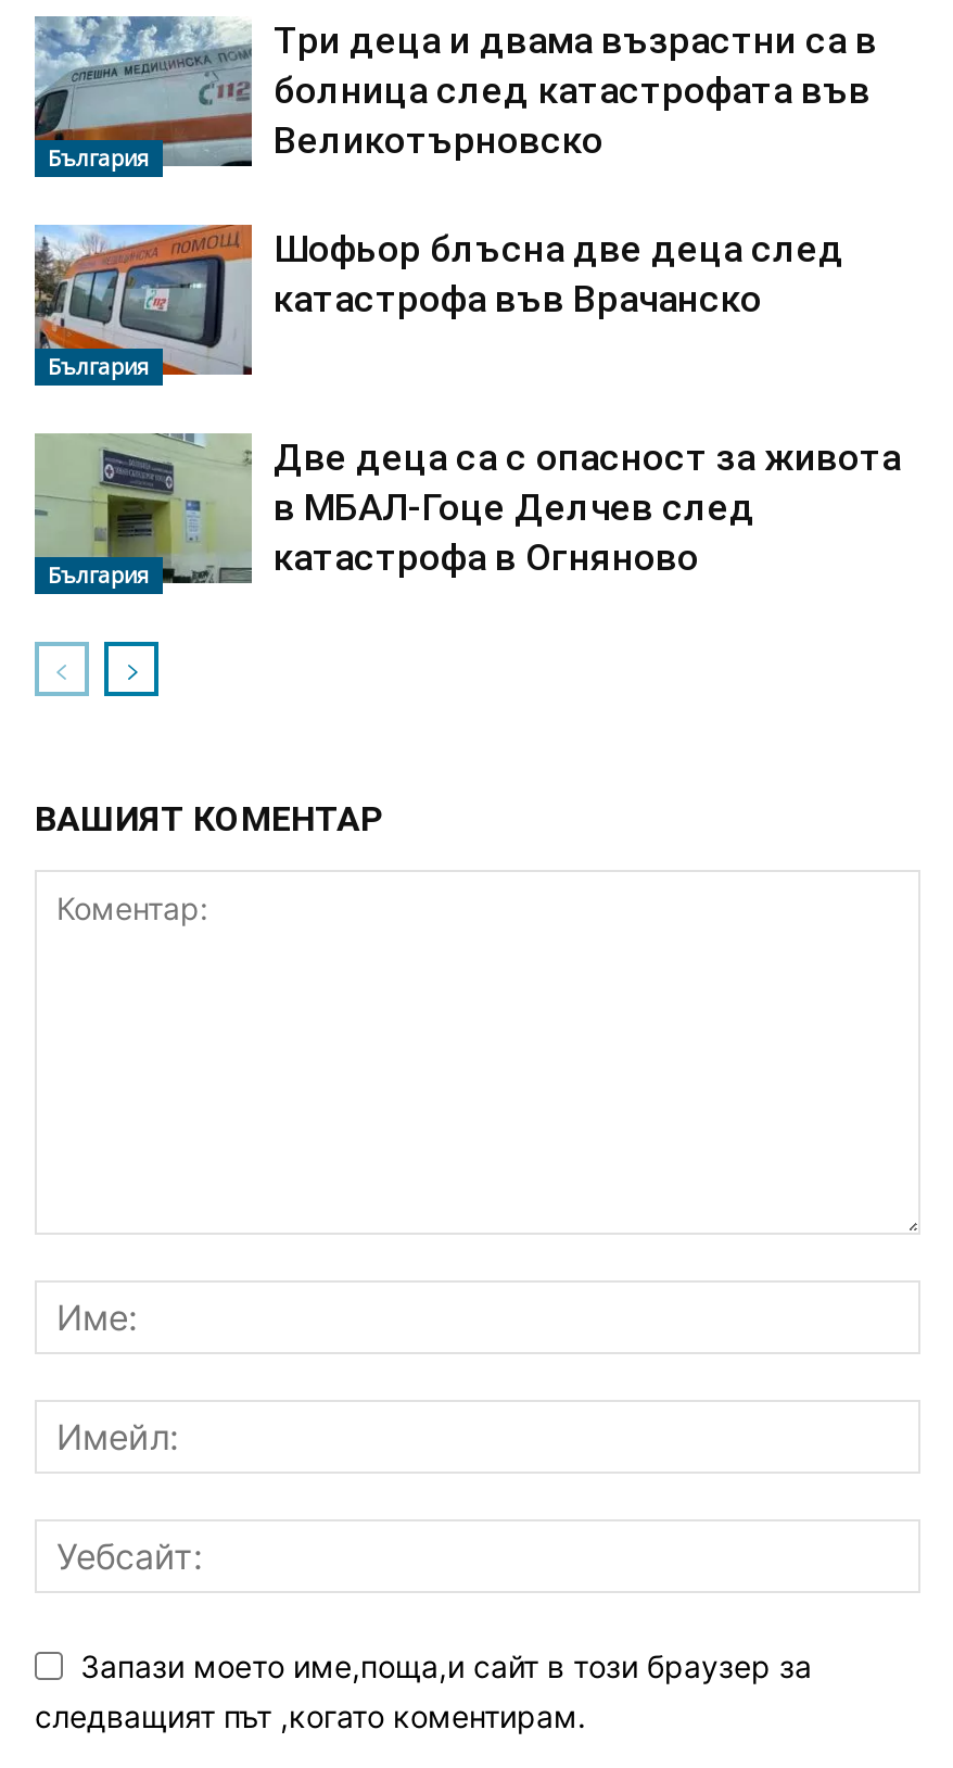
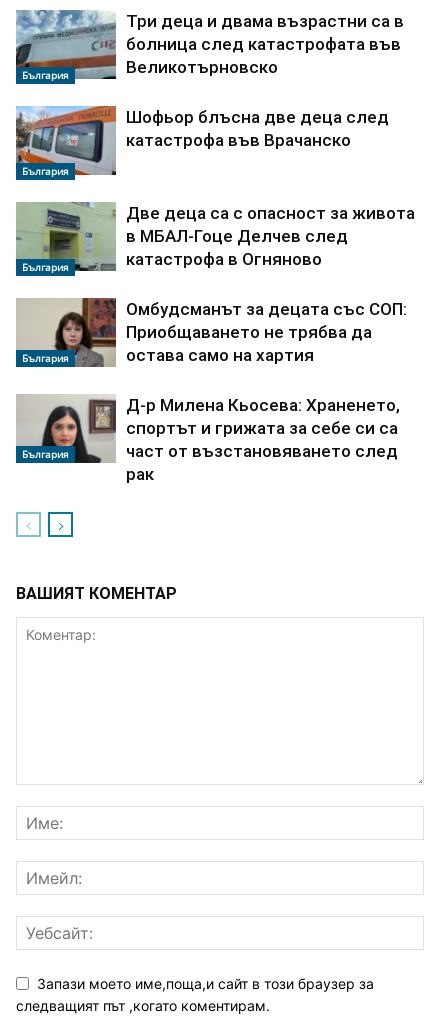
+ [image]
+ България

+ [image]
+ България

+ Омбудсманът за децата със СОП:
+ Приобщаването не трябва да
+ остава само на хартия

+ Д-р Милена Кьосева: Храненето,
+ спортът и грижата за себе си са
+ част от възстановяването след
+ рак
